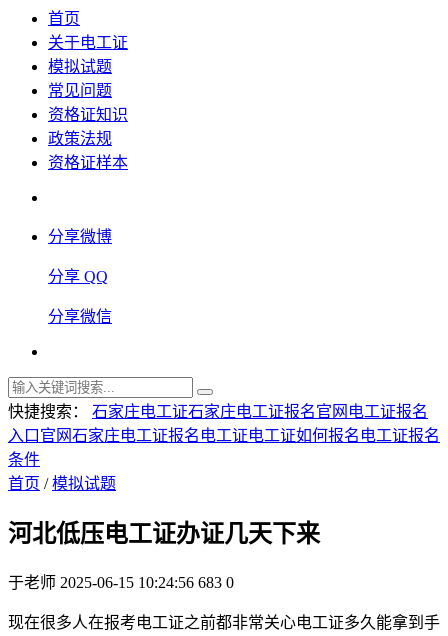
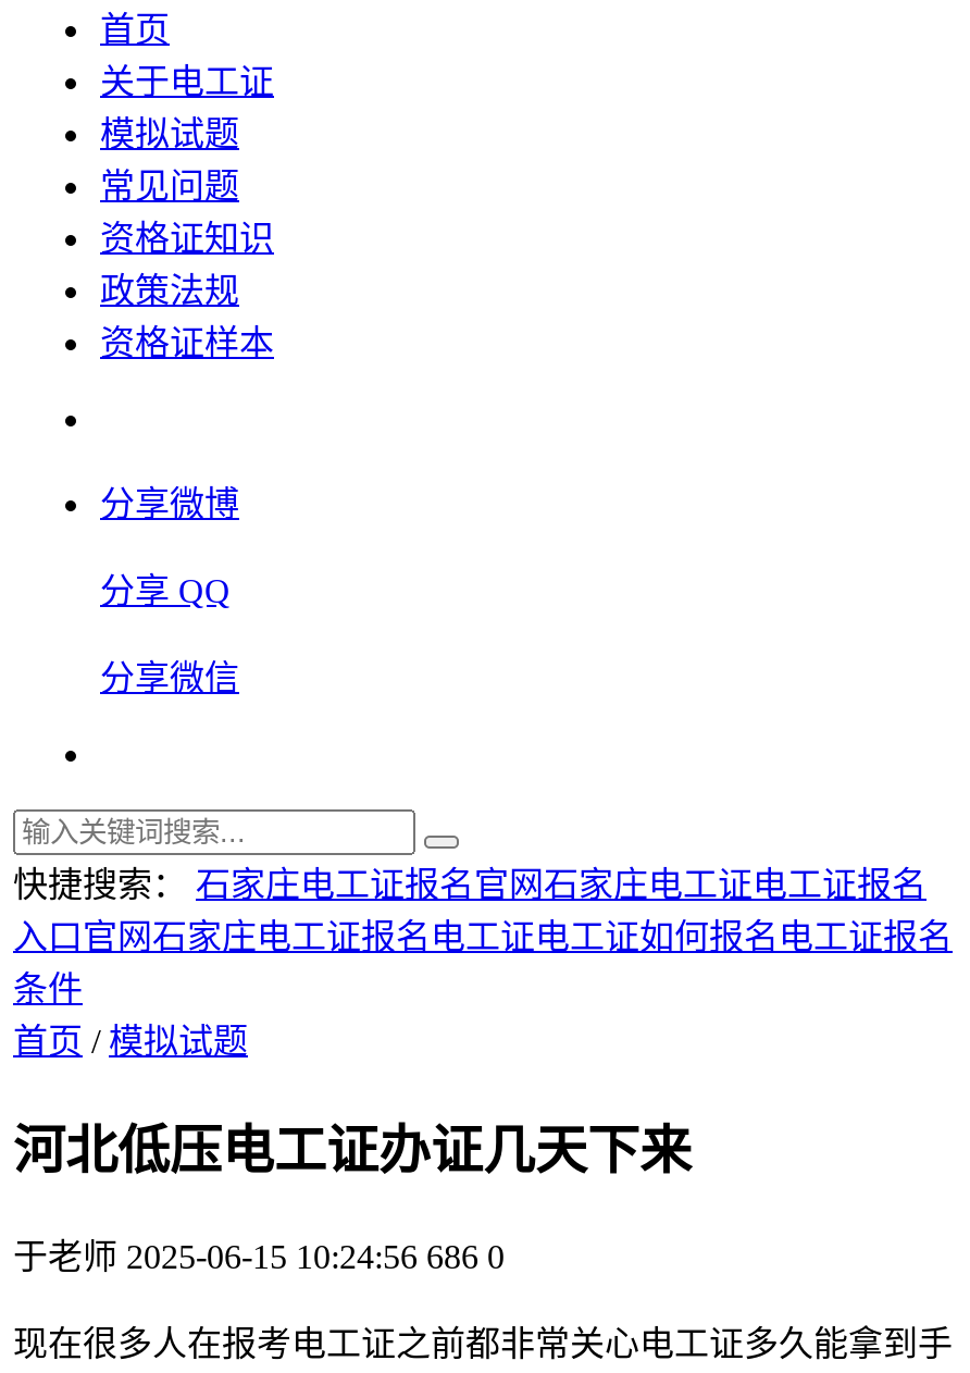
- 快捷搜索： 石家庄电工证石家庄电工证报名官网电工证报名
+ 快捷搜索： 石家庄电工证报名官网石家庄电工证电工证报名

- 于老师 2025-06-15 10:24:56 683 0
+ 于老师 2025-06-15 10:24:56 686 0
